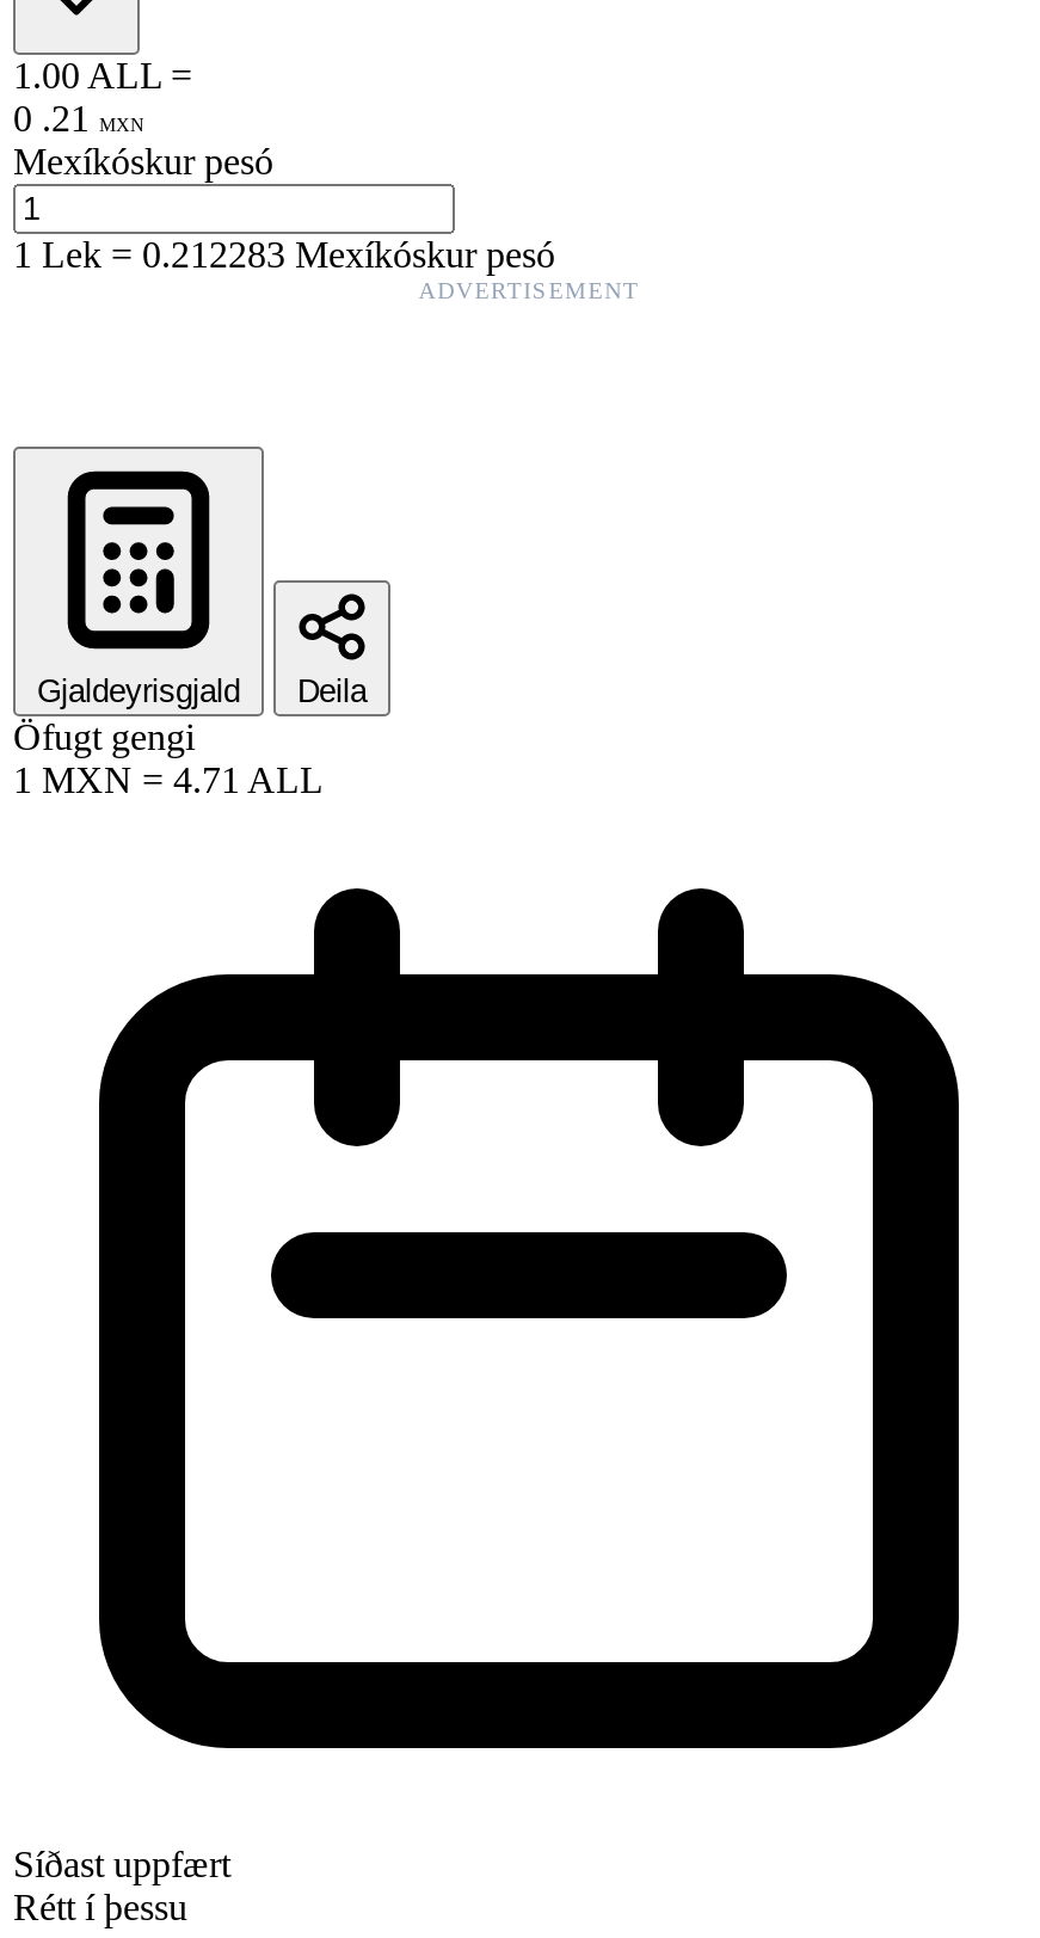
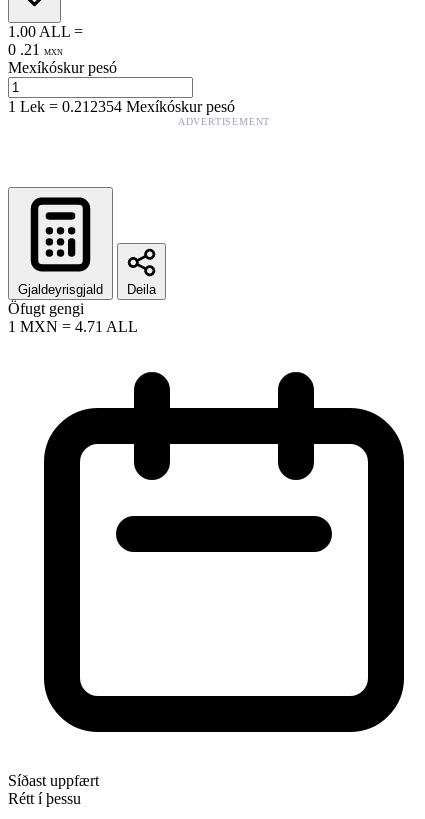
- 1Lek=0.212283 Mexíkóskur pesó
+ 1Lek=0.212354 Mexíkóskur pesó
